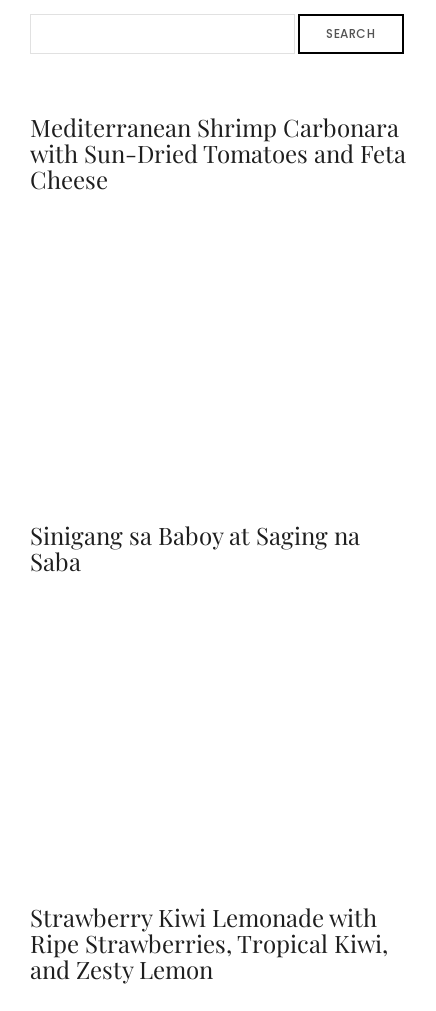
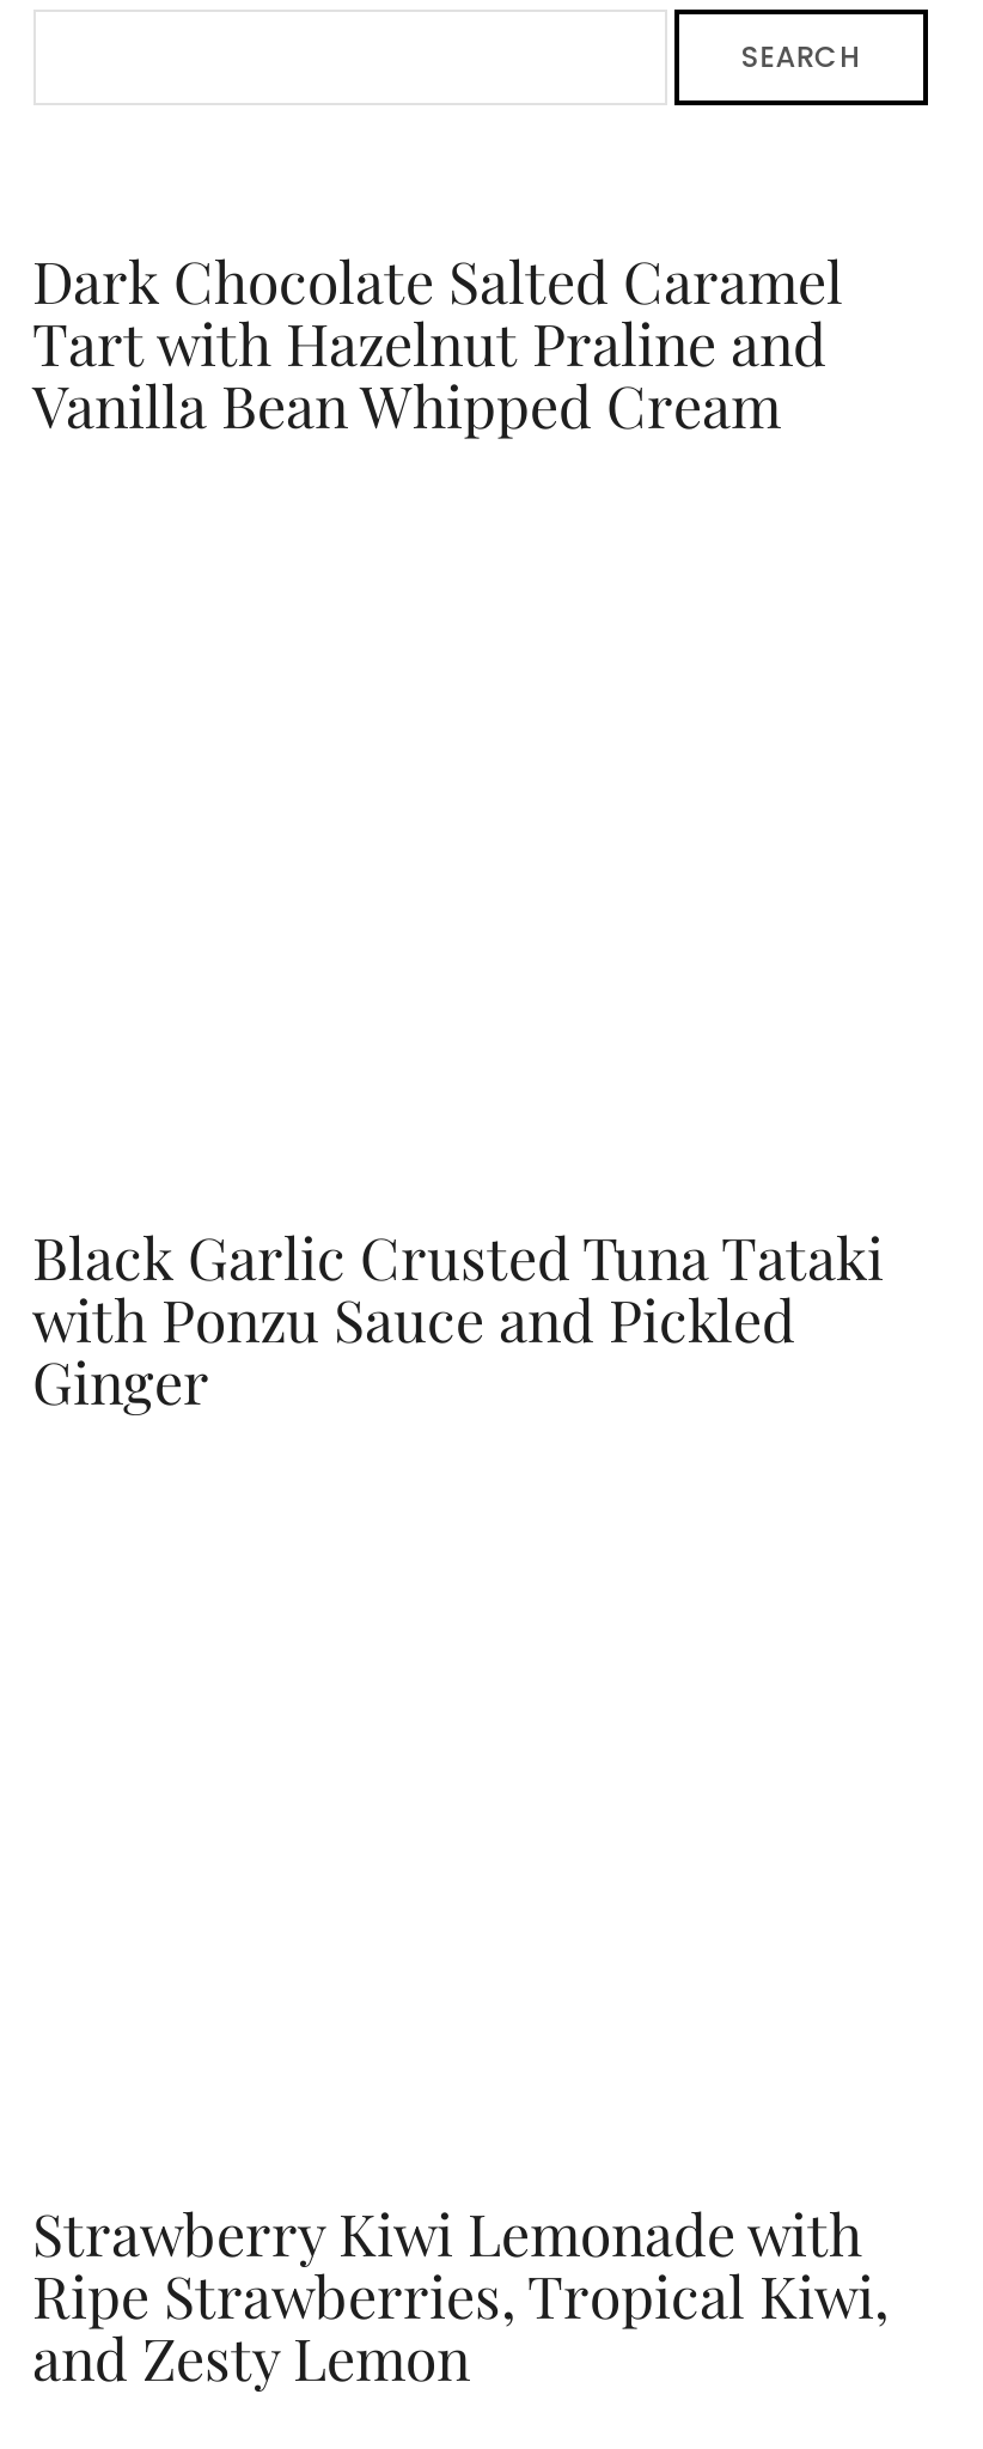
- Mediterranean Shrimp Carbonara
- with Sun-Dried Tomatoes and Feta
- Cheese
+ Dark Chocolate Salted Caramel
+ Tart with Hazelnut Praline and
+ Vanilla Bean Whipped Cream

- Sinigang sa Baboy at Saging na
- Saba
+ Black Garlic Crusted Tuna Tataki
+ with Ponzu Sauce and Pickled
+ Ginger
